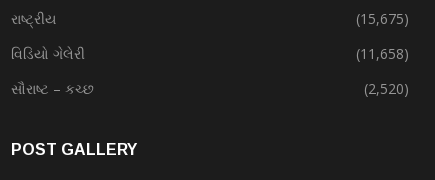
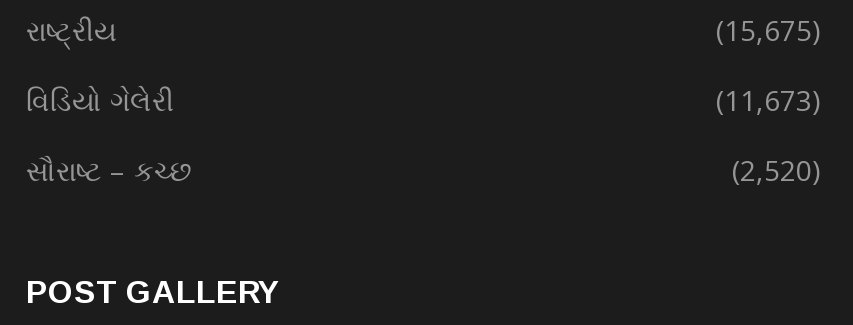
- (11,658)
+ (11,673)
